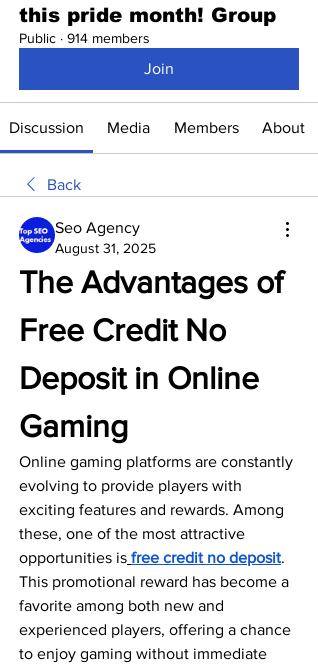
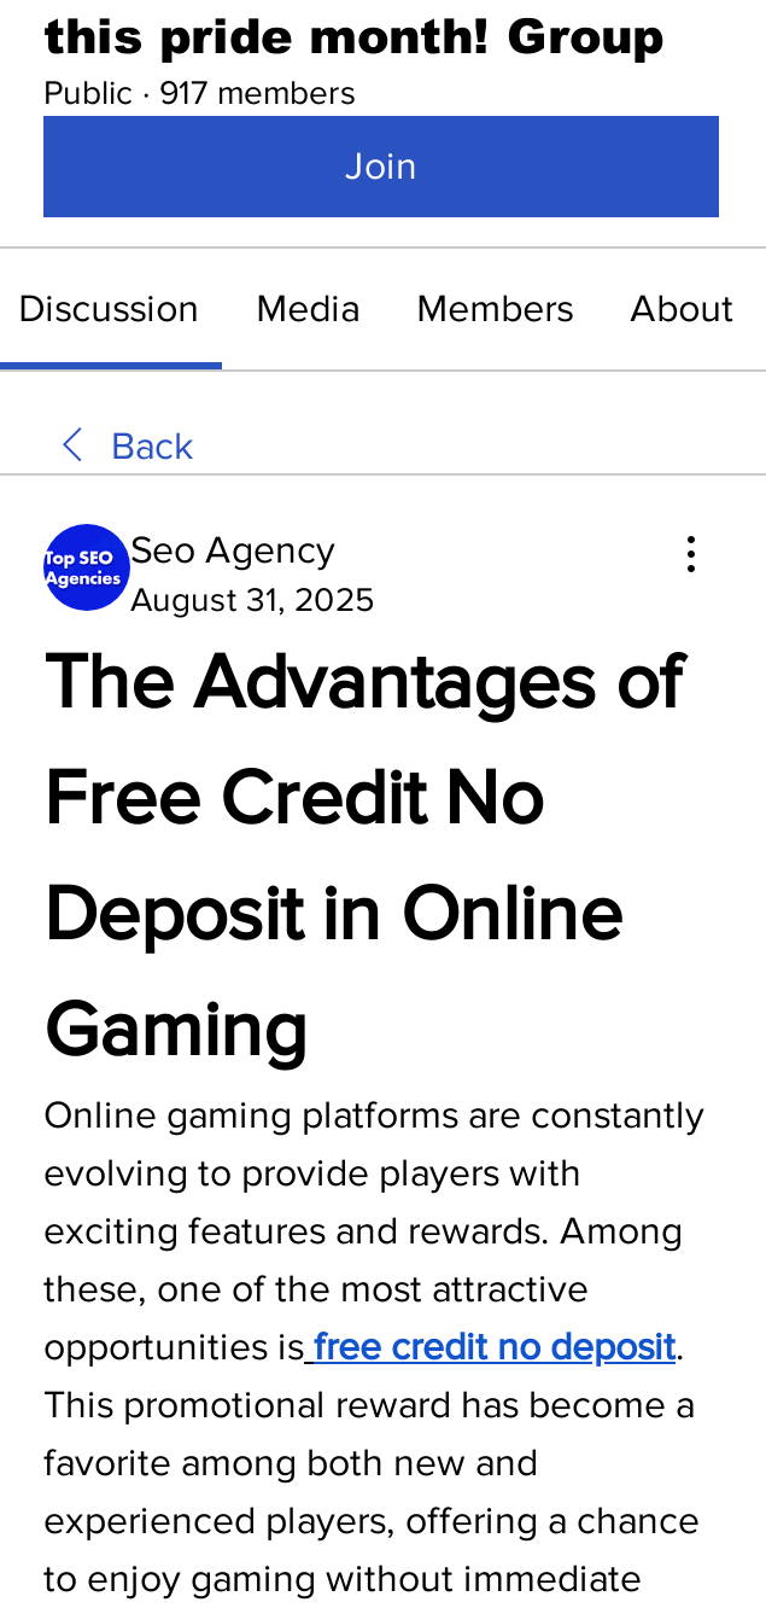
- Public · 914 members
+ Public · 917 members
